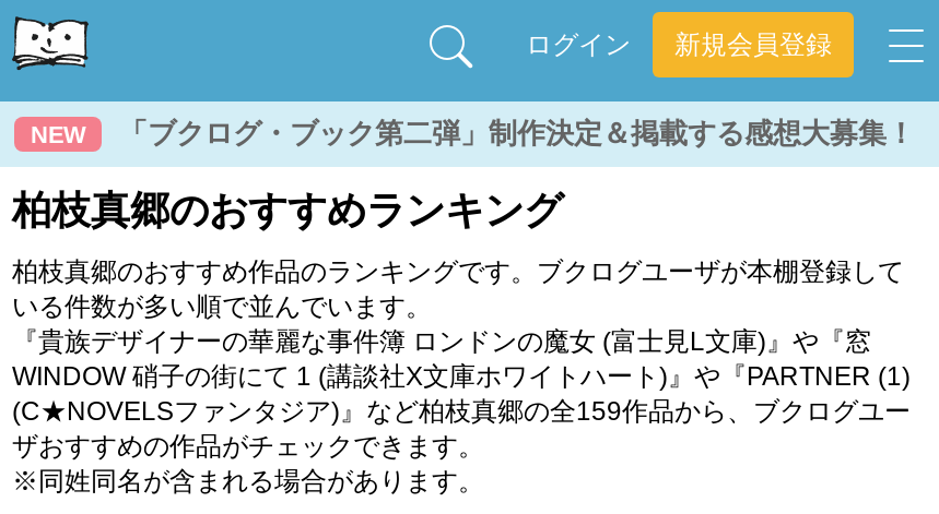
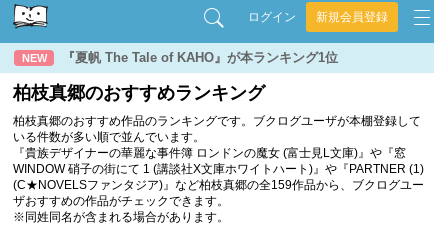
- 「ブクログ・ブック第二弾」制作決定＆掲載する感想大募集！
+ 『夏帆 The Tale of KAHO』が本ランキング1位
